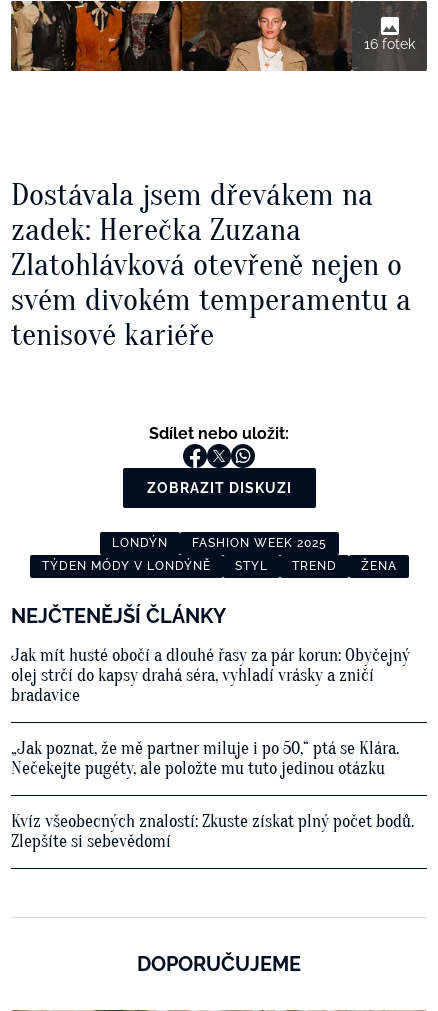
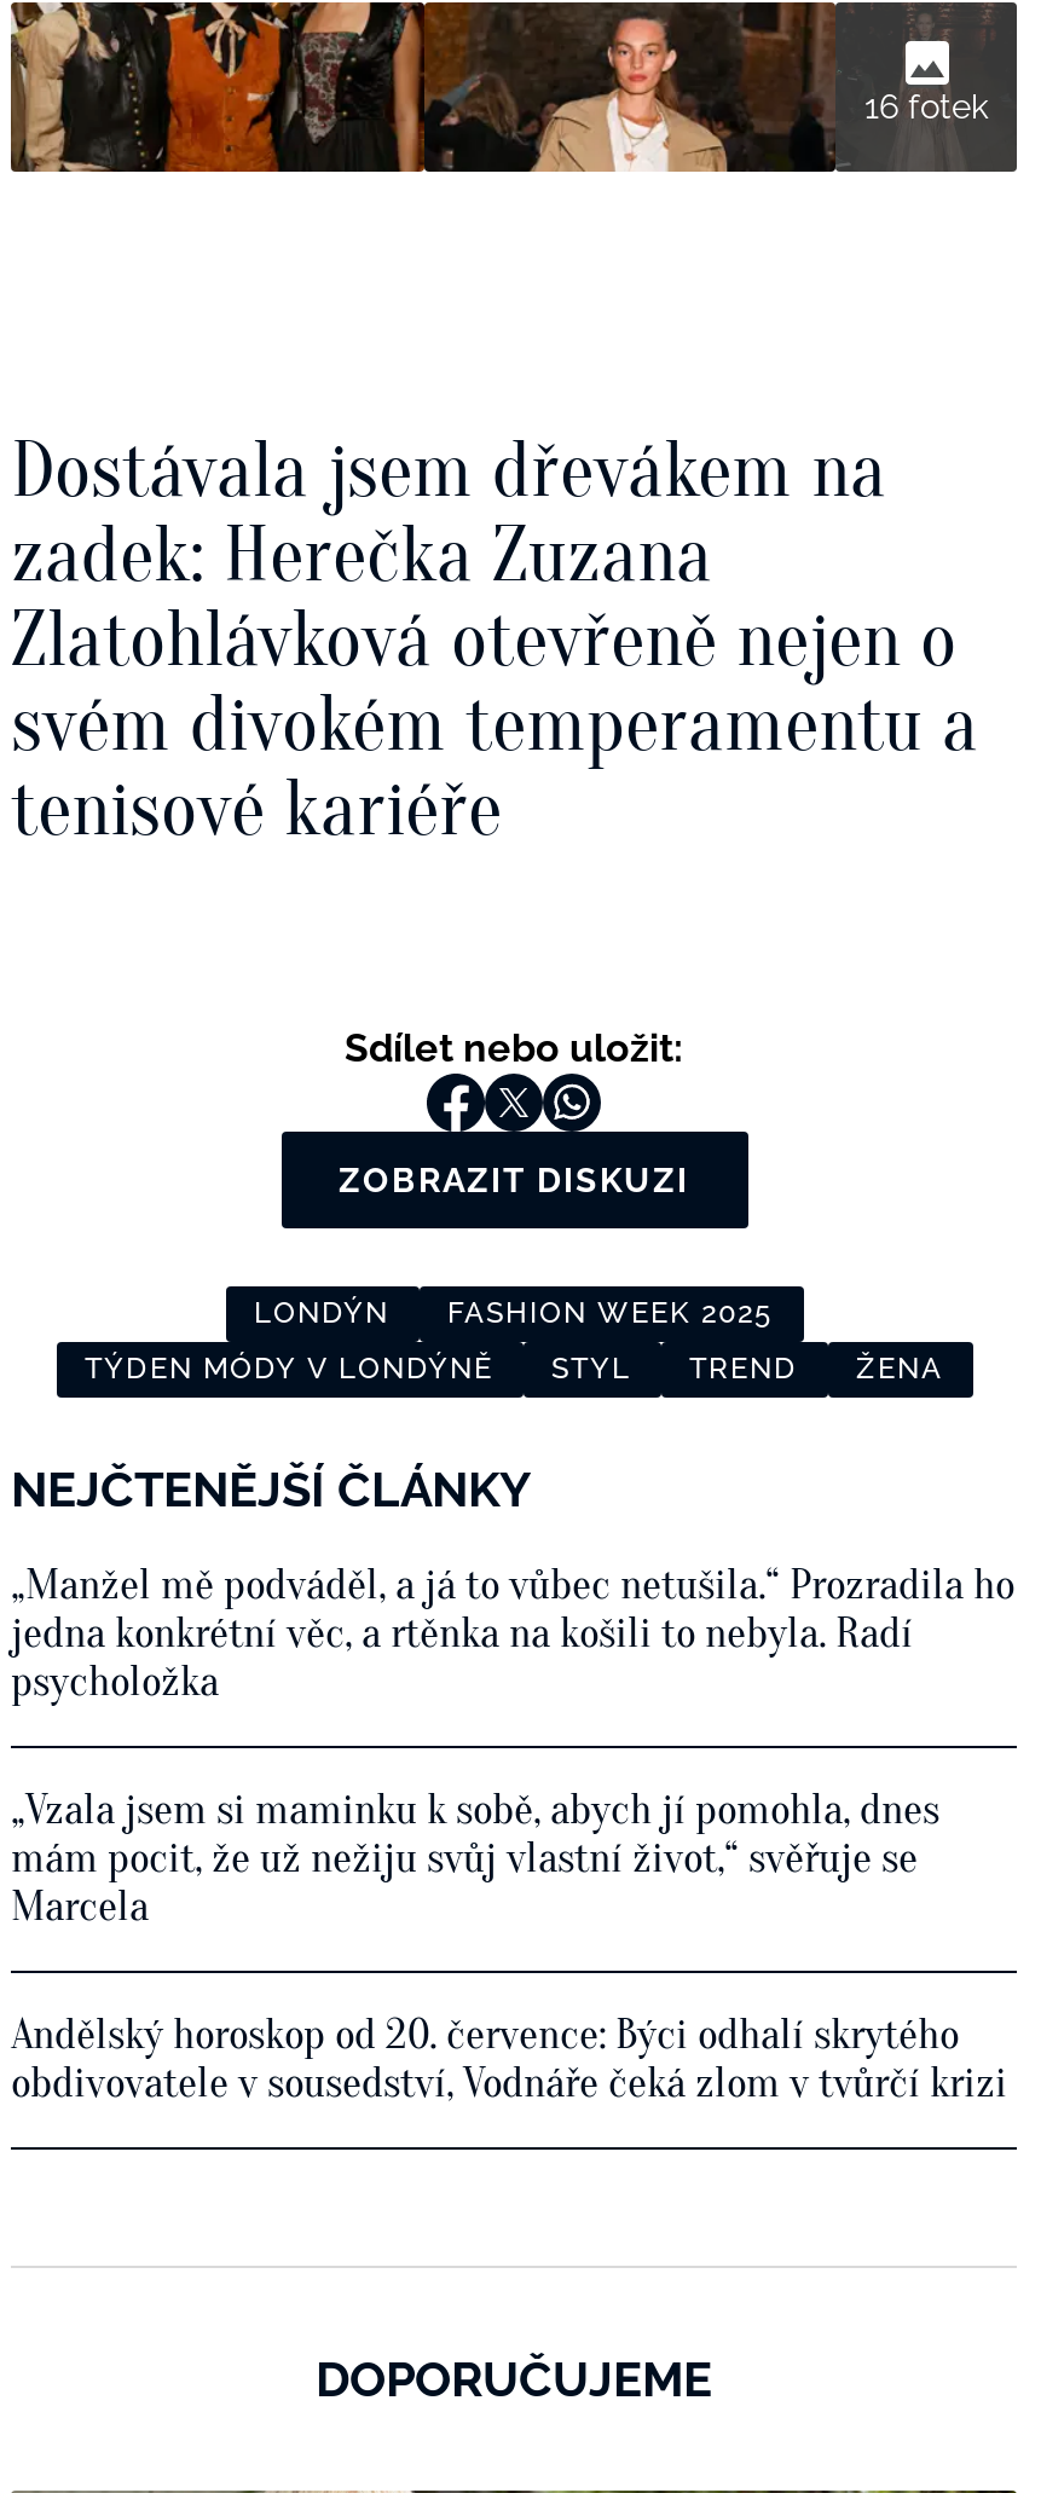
- Jak mít husté obočí a dlouhé řasy za pár korun: Obyčejný
- olej strčí do kapsy drahá séra, vyhladí vrásky a zničí
- bradavice
+ „Manžel mě podváděl, a já to vůbec netušila.“ Prozradila ho
+ jedna konkrétní věc, a rtěnka na košili to nebyla. Radí
+ psycholožka

- „Jak poznat, že mě partner miluje i po 50,“ ptá se Klára.
- Nečekejte pugéty, ale položte mu tuto jedinou otázku
+ „Vzala jsem si maminku k sobě, abych jí pomohla, dnes
+ mám pocit, že už nežiju svůj vlastní život,“ svěřuje se
+ Marcela

- Kvíz všeobecných znalostí: Zkuste získat plný počet bodů.
- Zlepšíte si sebevědomí
+ Andělský horoskop od 20. července: Býci odhalí skrytého
+ obdivovatele v sousedství, Vodnáře čeká zlom v tvůrčí krizi
